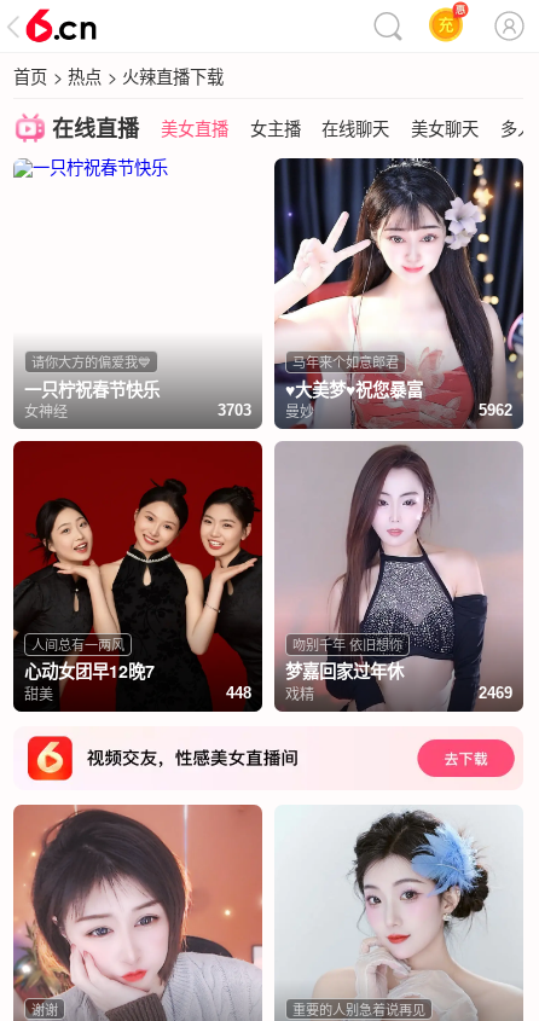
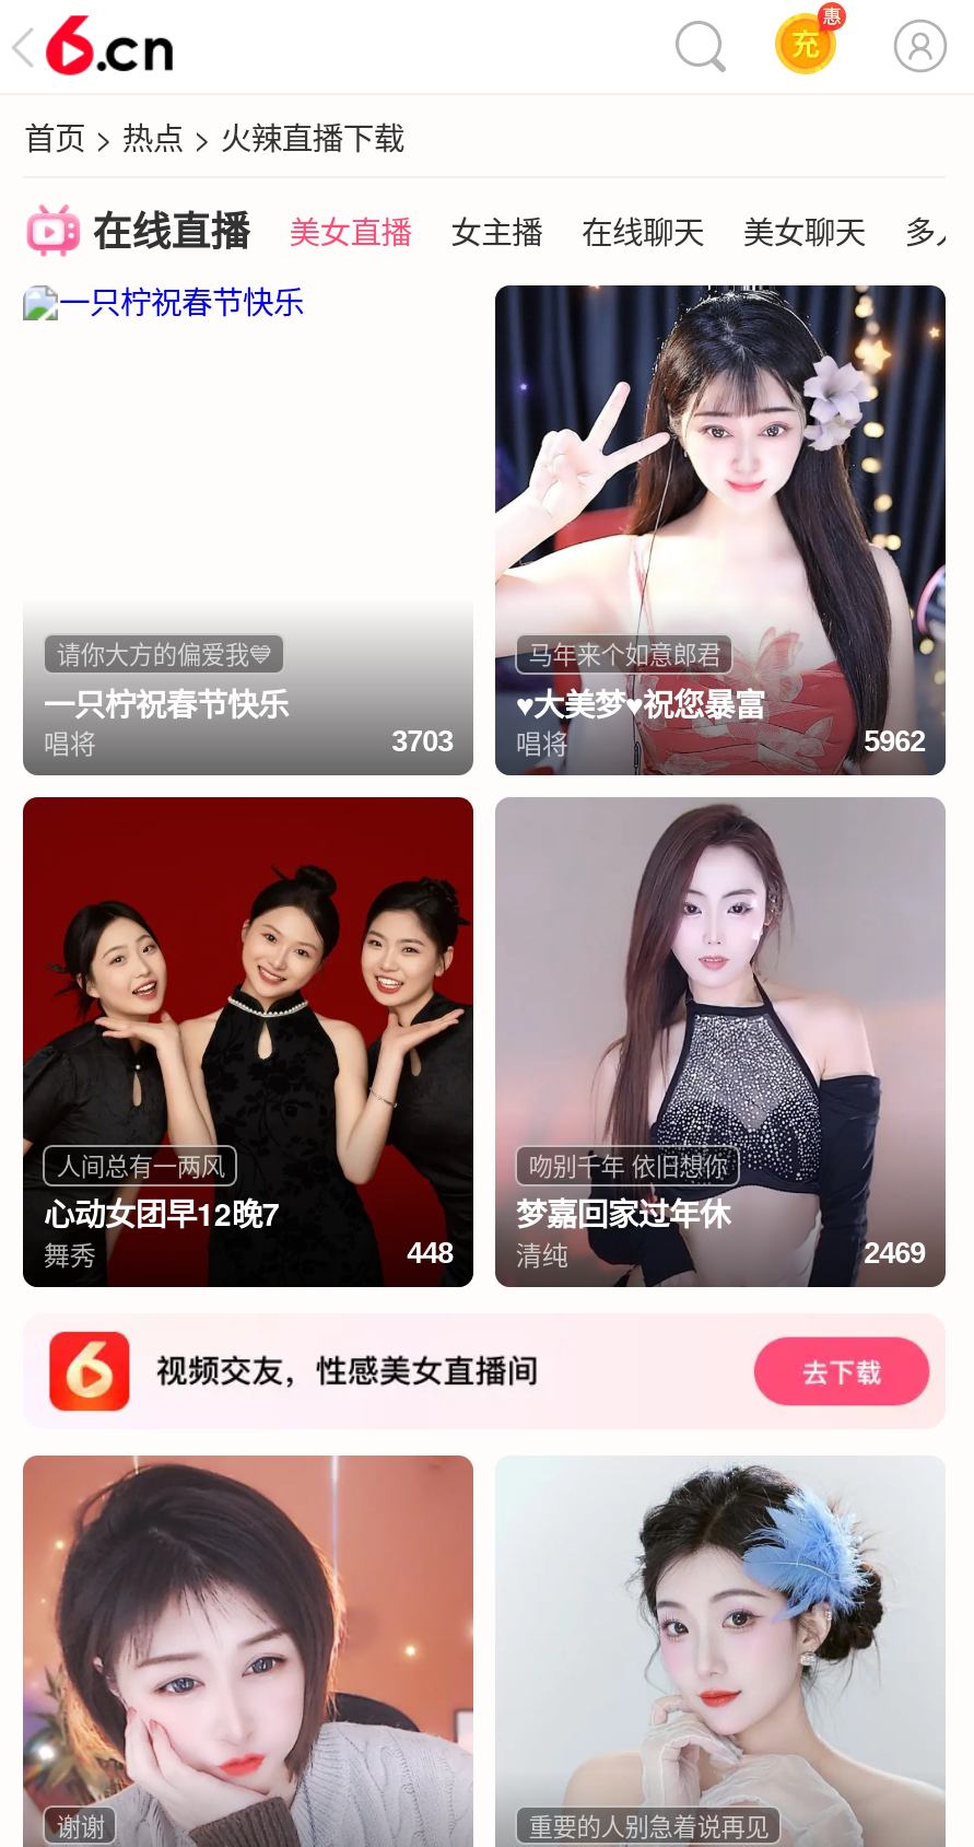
- 女神经
+ 唱将

- 曼妙
+ 唱将

- 甜美
+ 舞秀

- 戏精
+ 清纯
